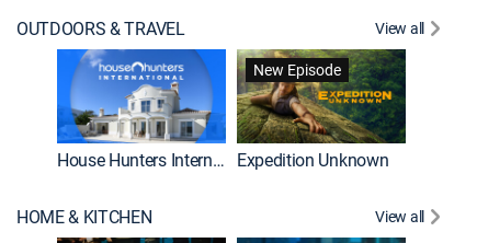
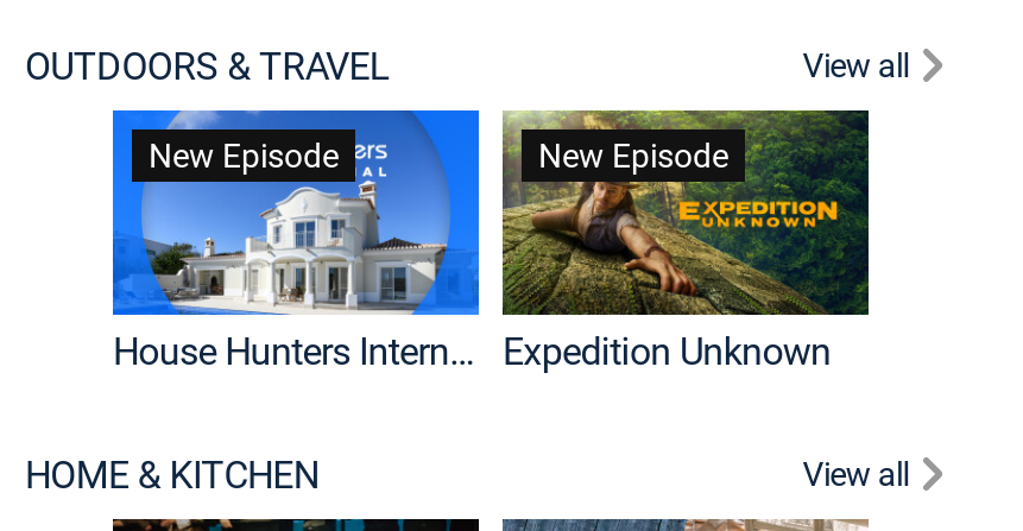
+ New Episode
